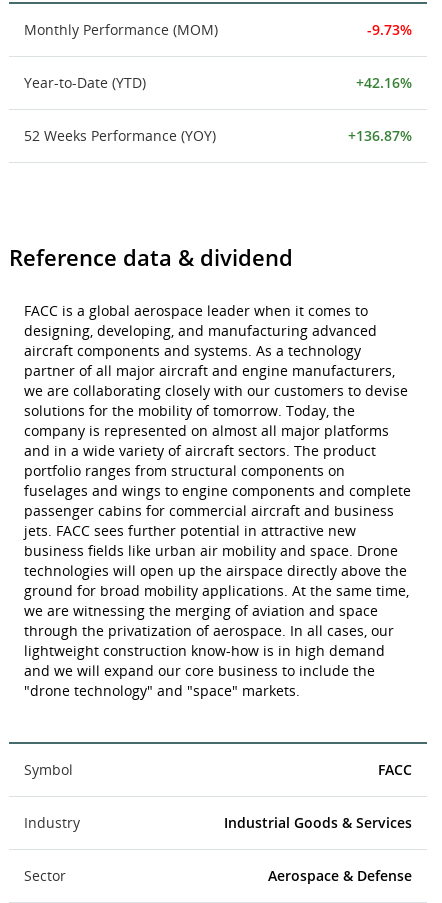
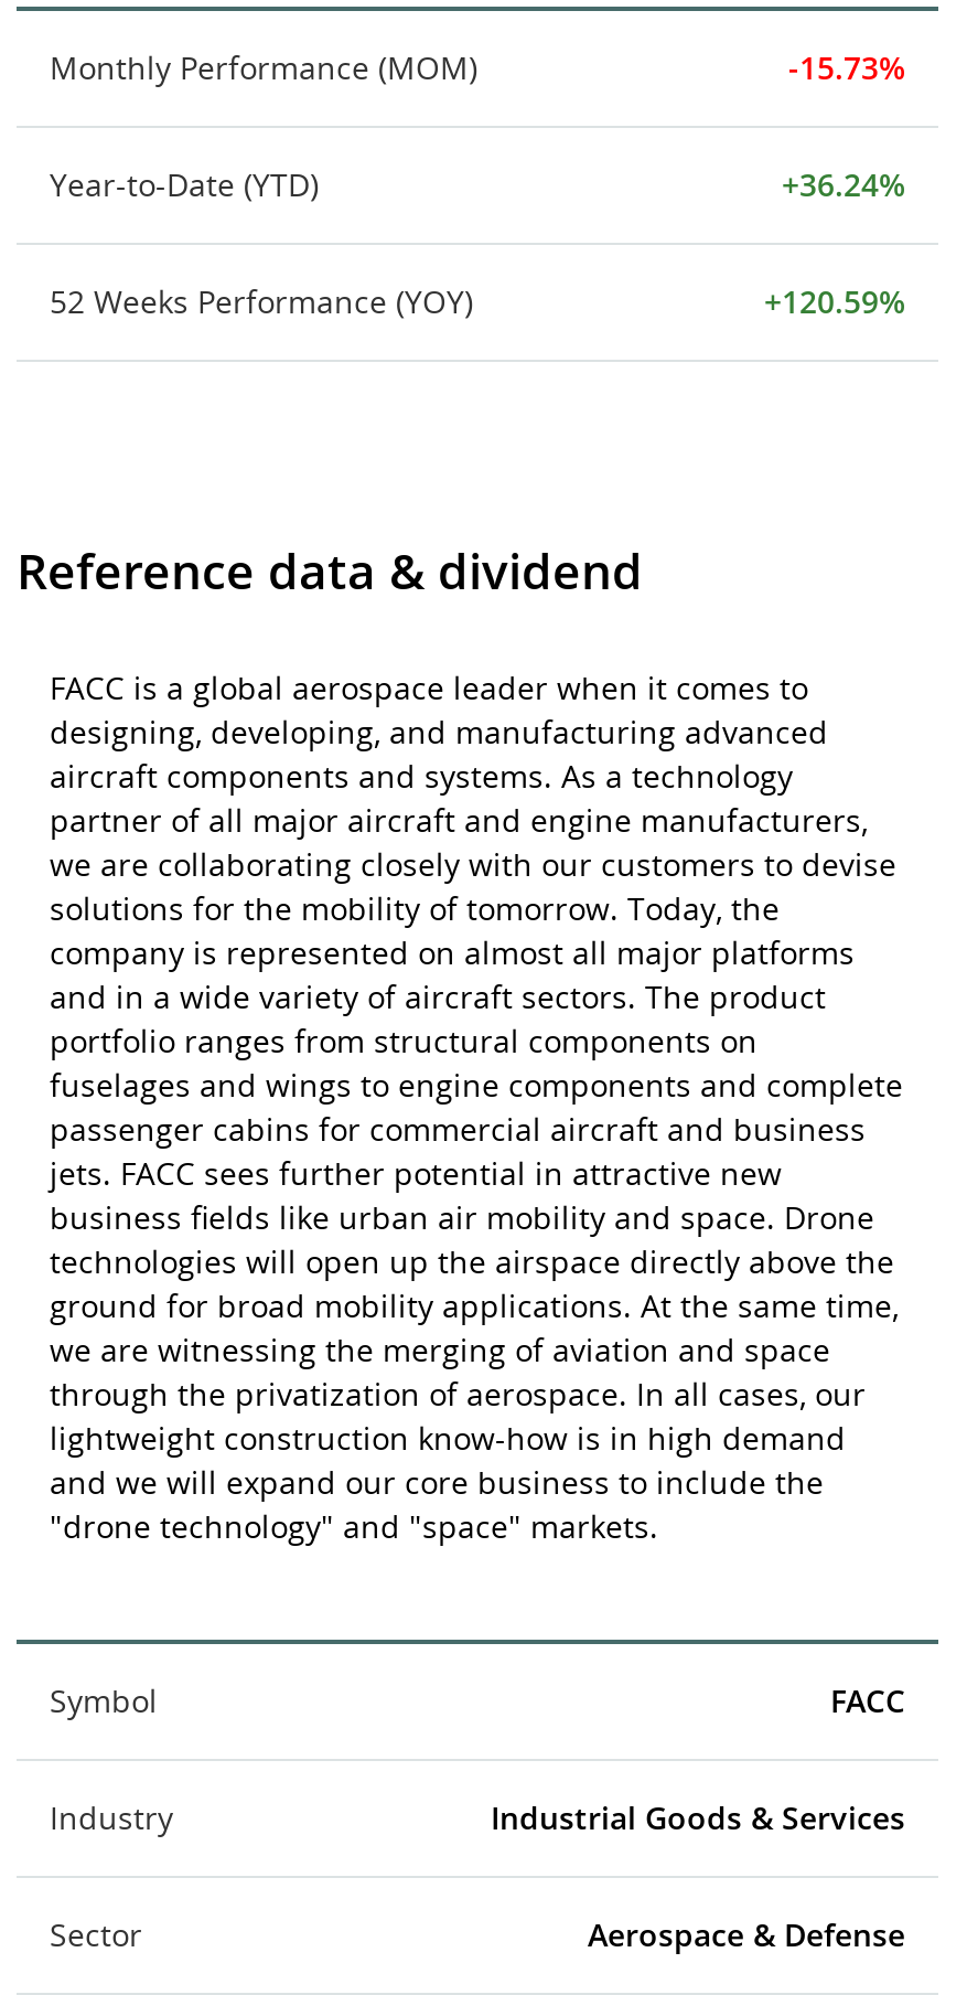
- -9.73%
+ -15.73%

- +42.16%
+ +36.24%

- +136.87%
+ +120.59%
